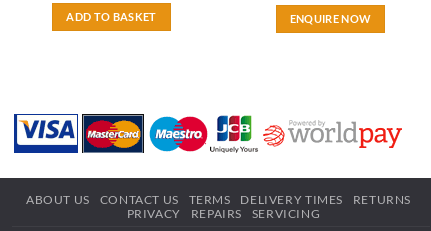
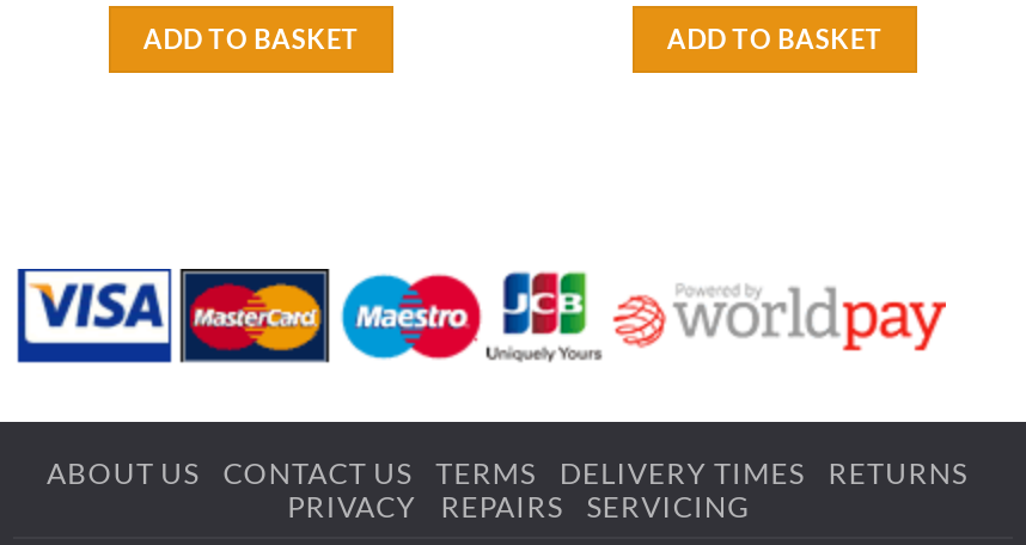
- ENQUIRE NOW
+ ADD TO BASKET
